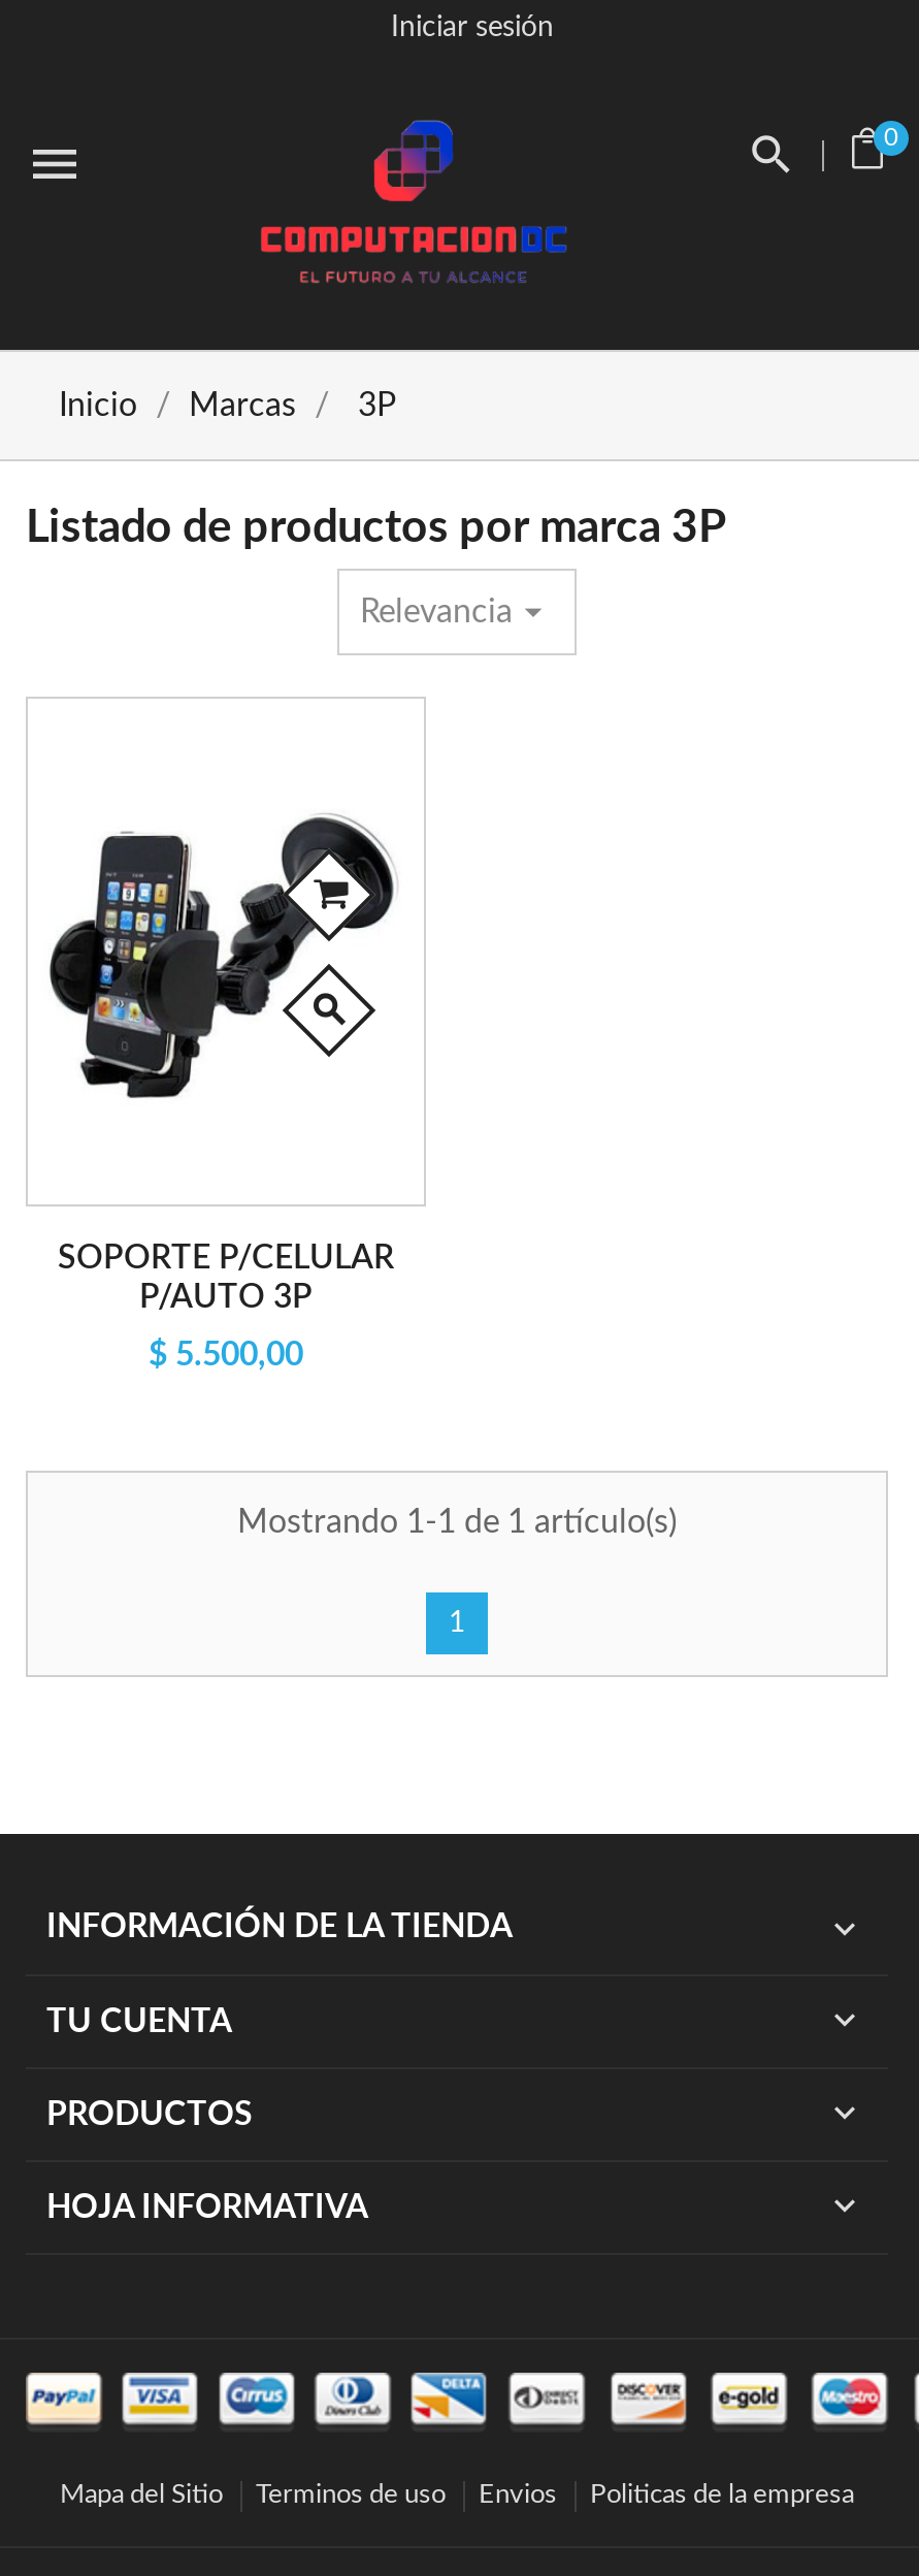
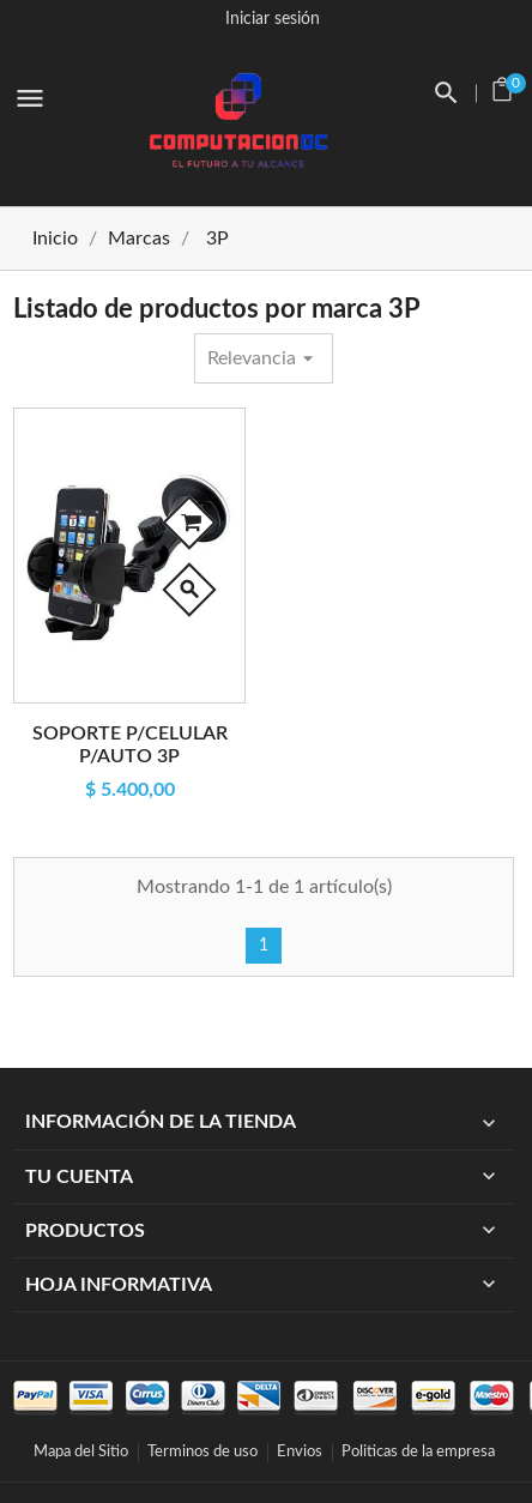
- $ 5.500,00
+ $ 5.400,00
